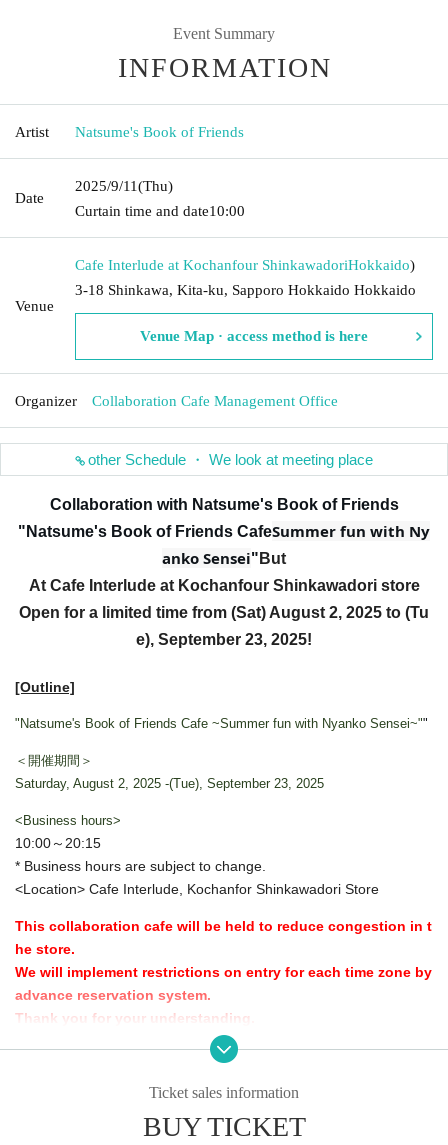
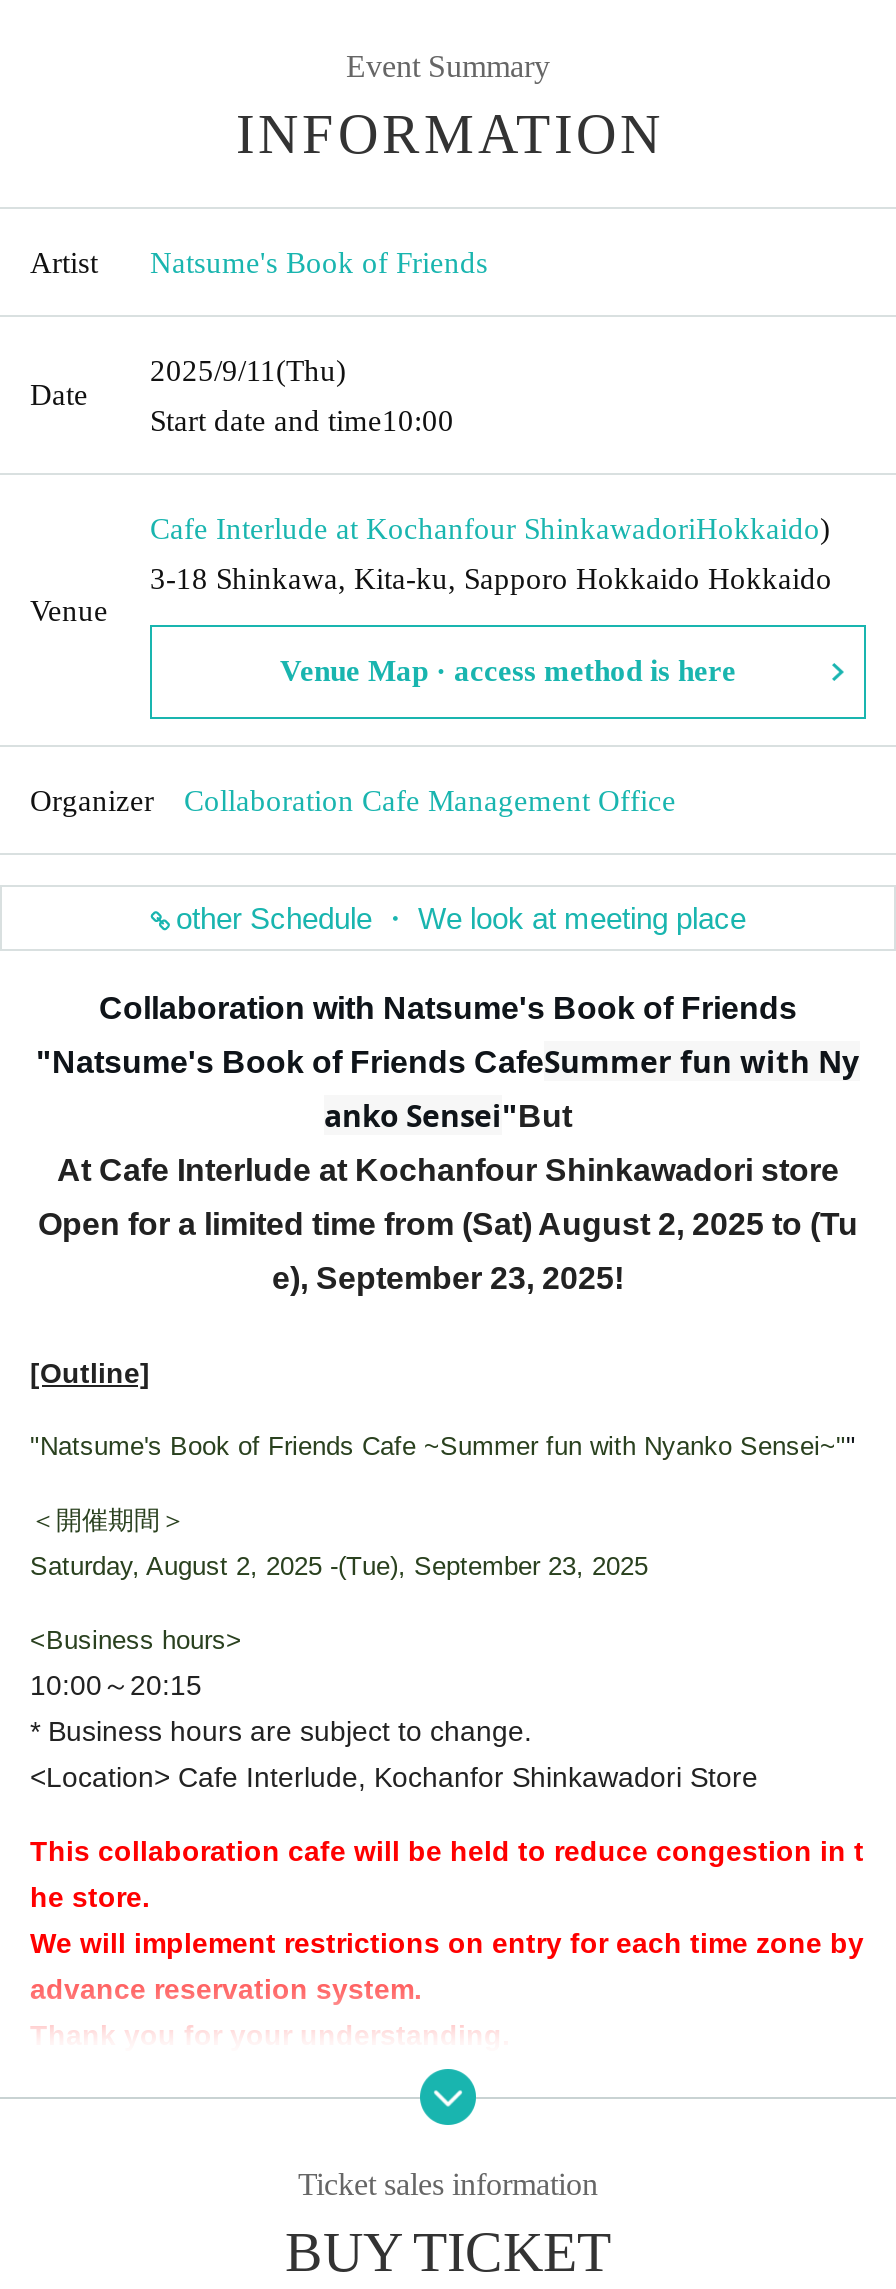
- Curtain time and date10:00
+ Start date and time10:00
